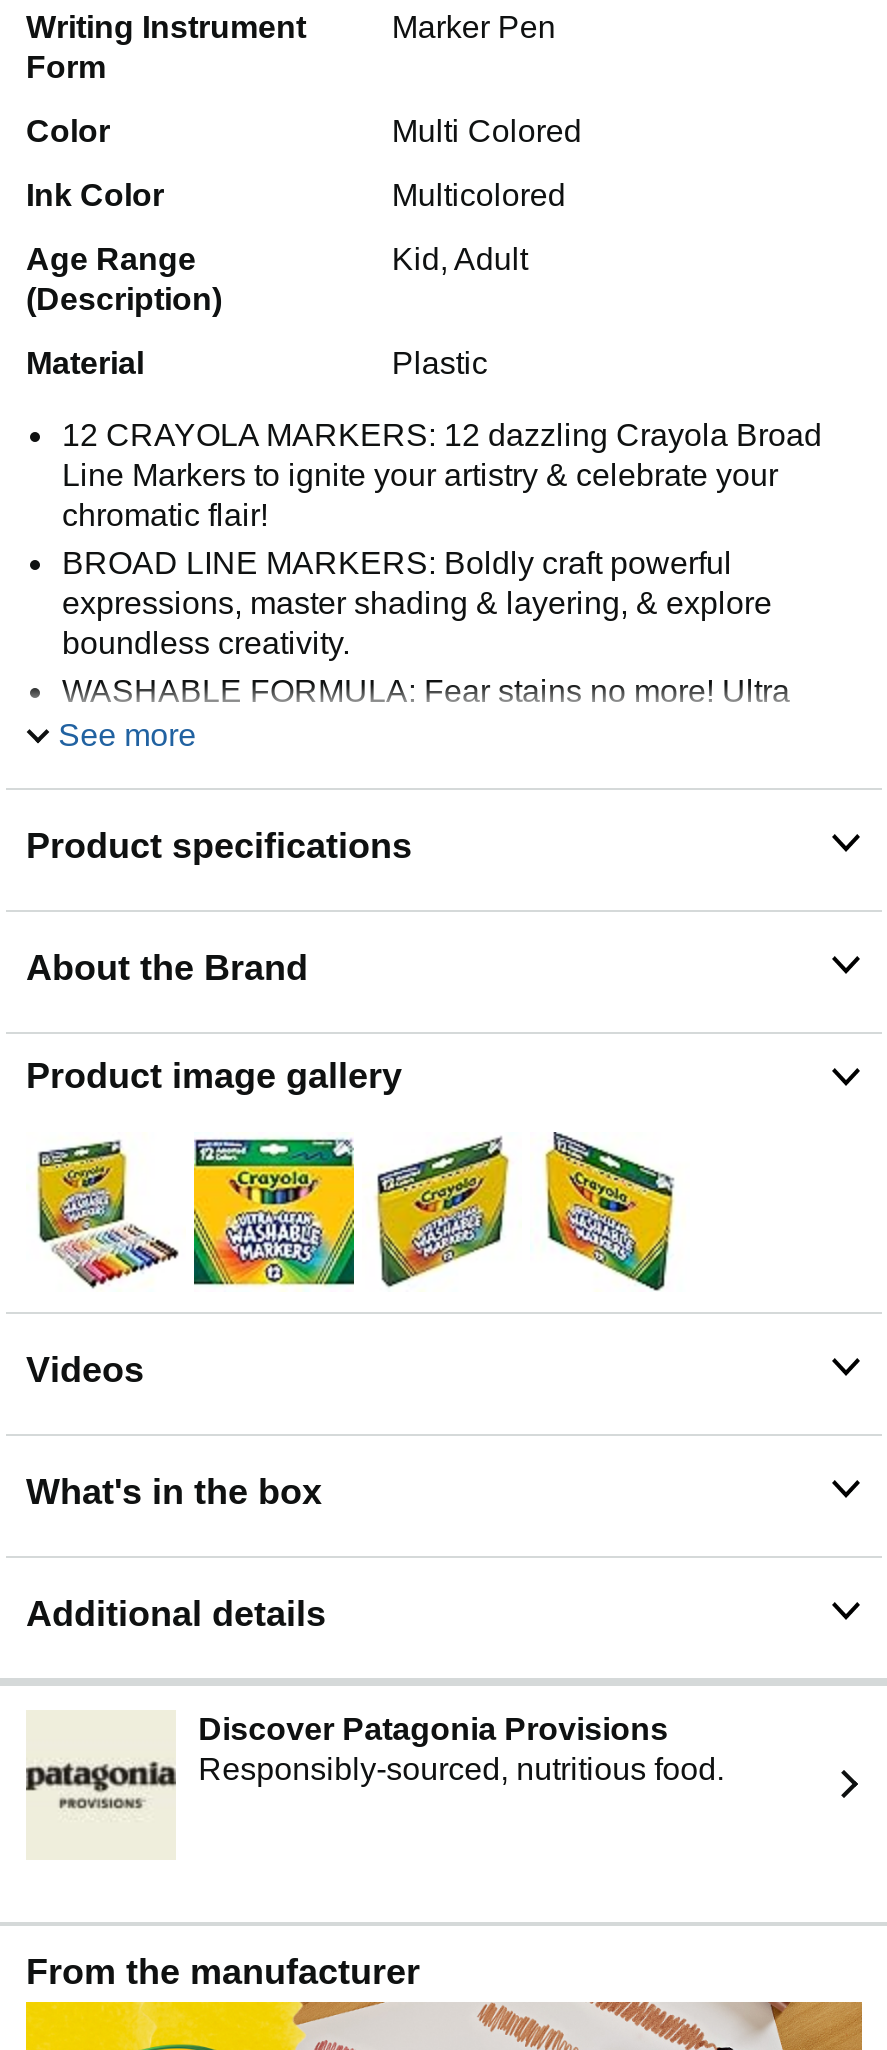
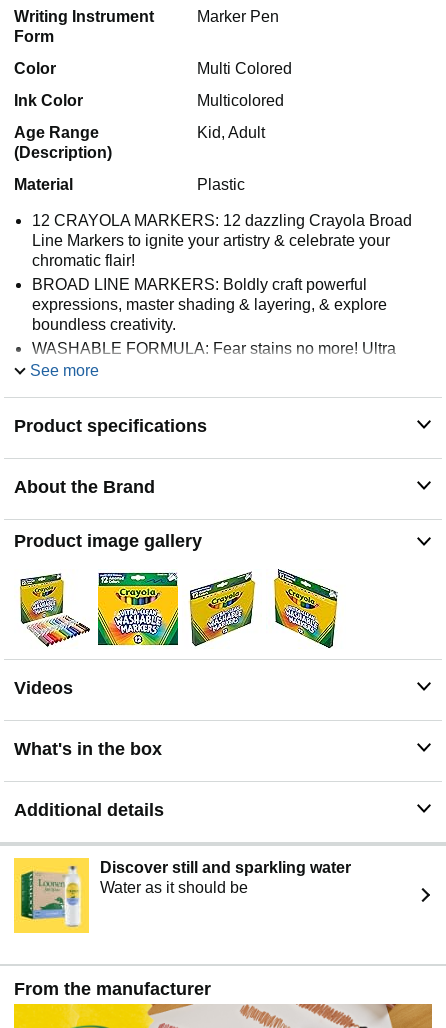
- [image]
- Discover Patagonia Provisions
- Responsibly-sourced, nutritious food.
+ [image]
+ Discover still and sparkling water
+ Water as it should be
